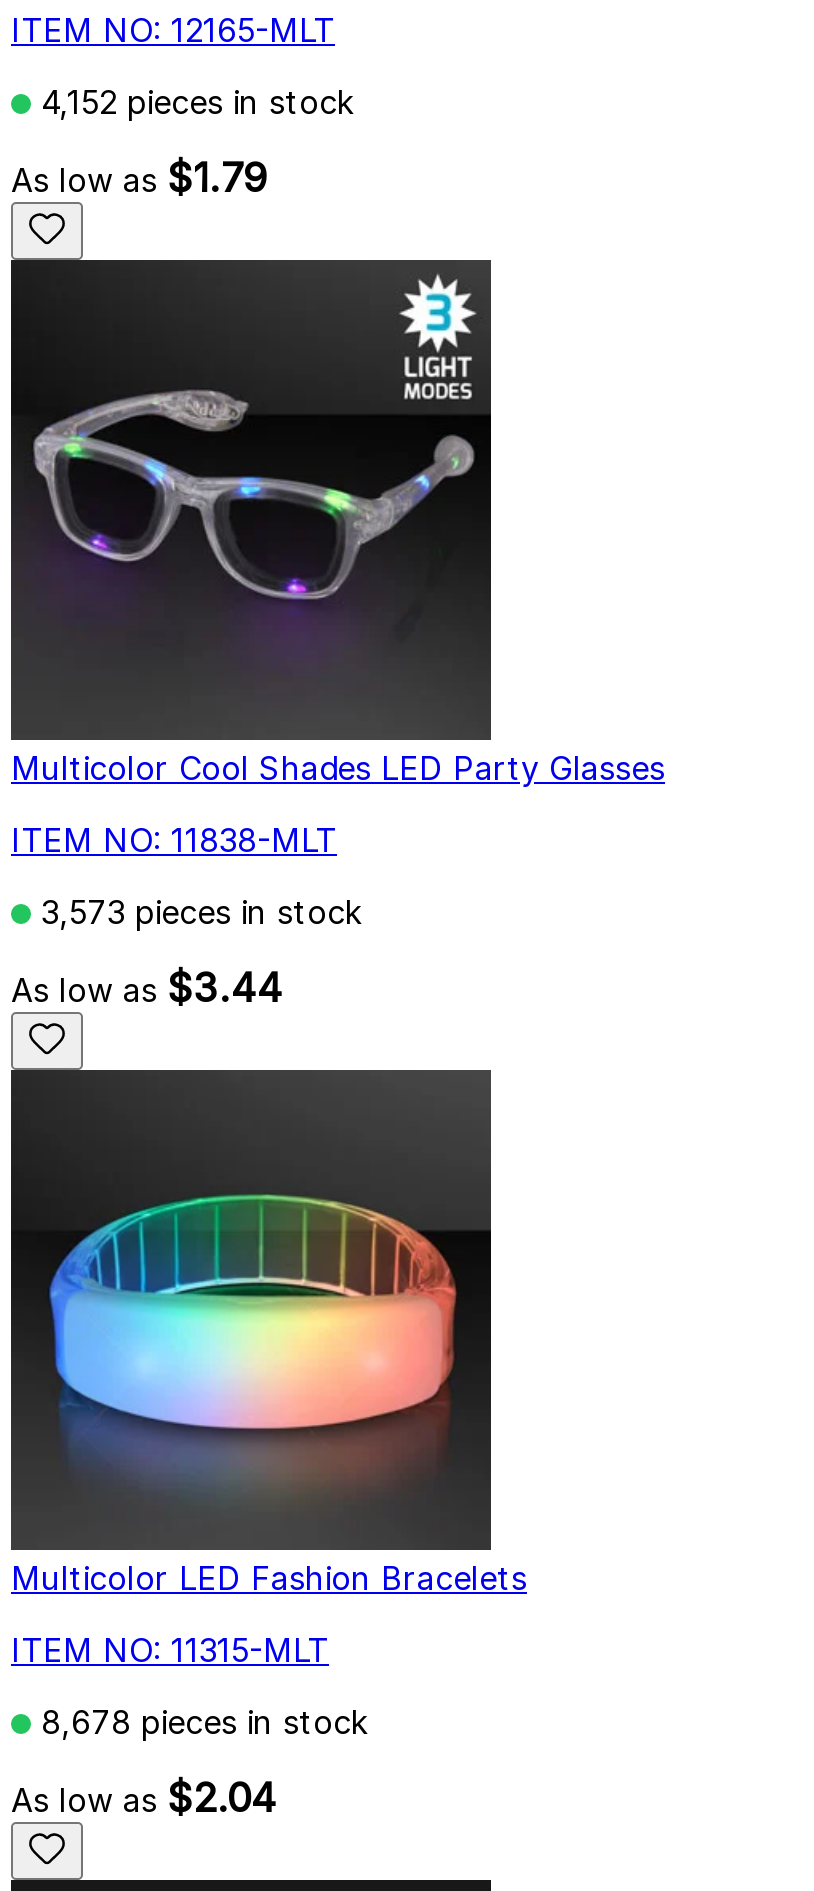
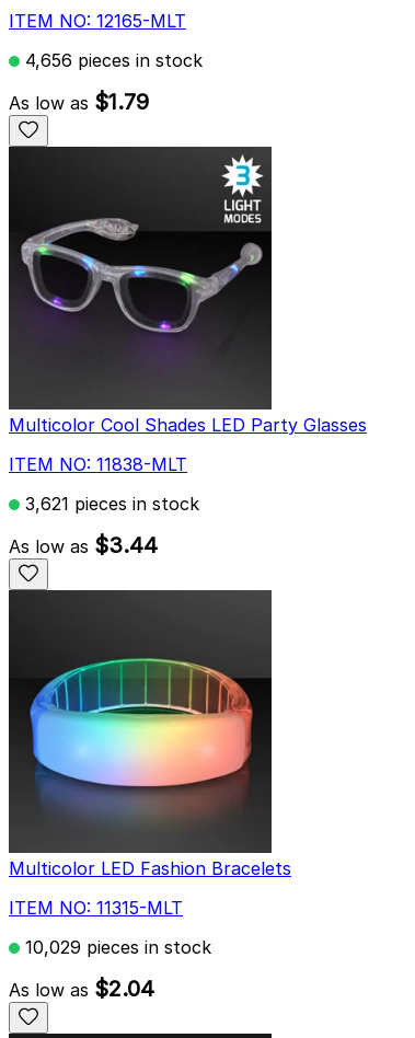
- 4,152 pieces in stock
+ 4,656 pieces in stock

- 3,573 pieces in stock
+ 3,621 pieces in stock

- 8,678 pieces in stock
+ 10,029 pieces in stock
